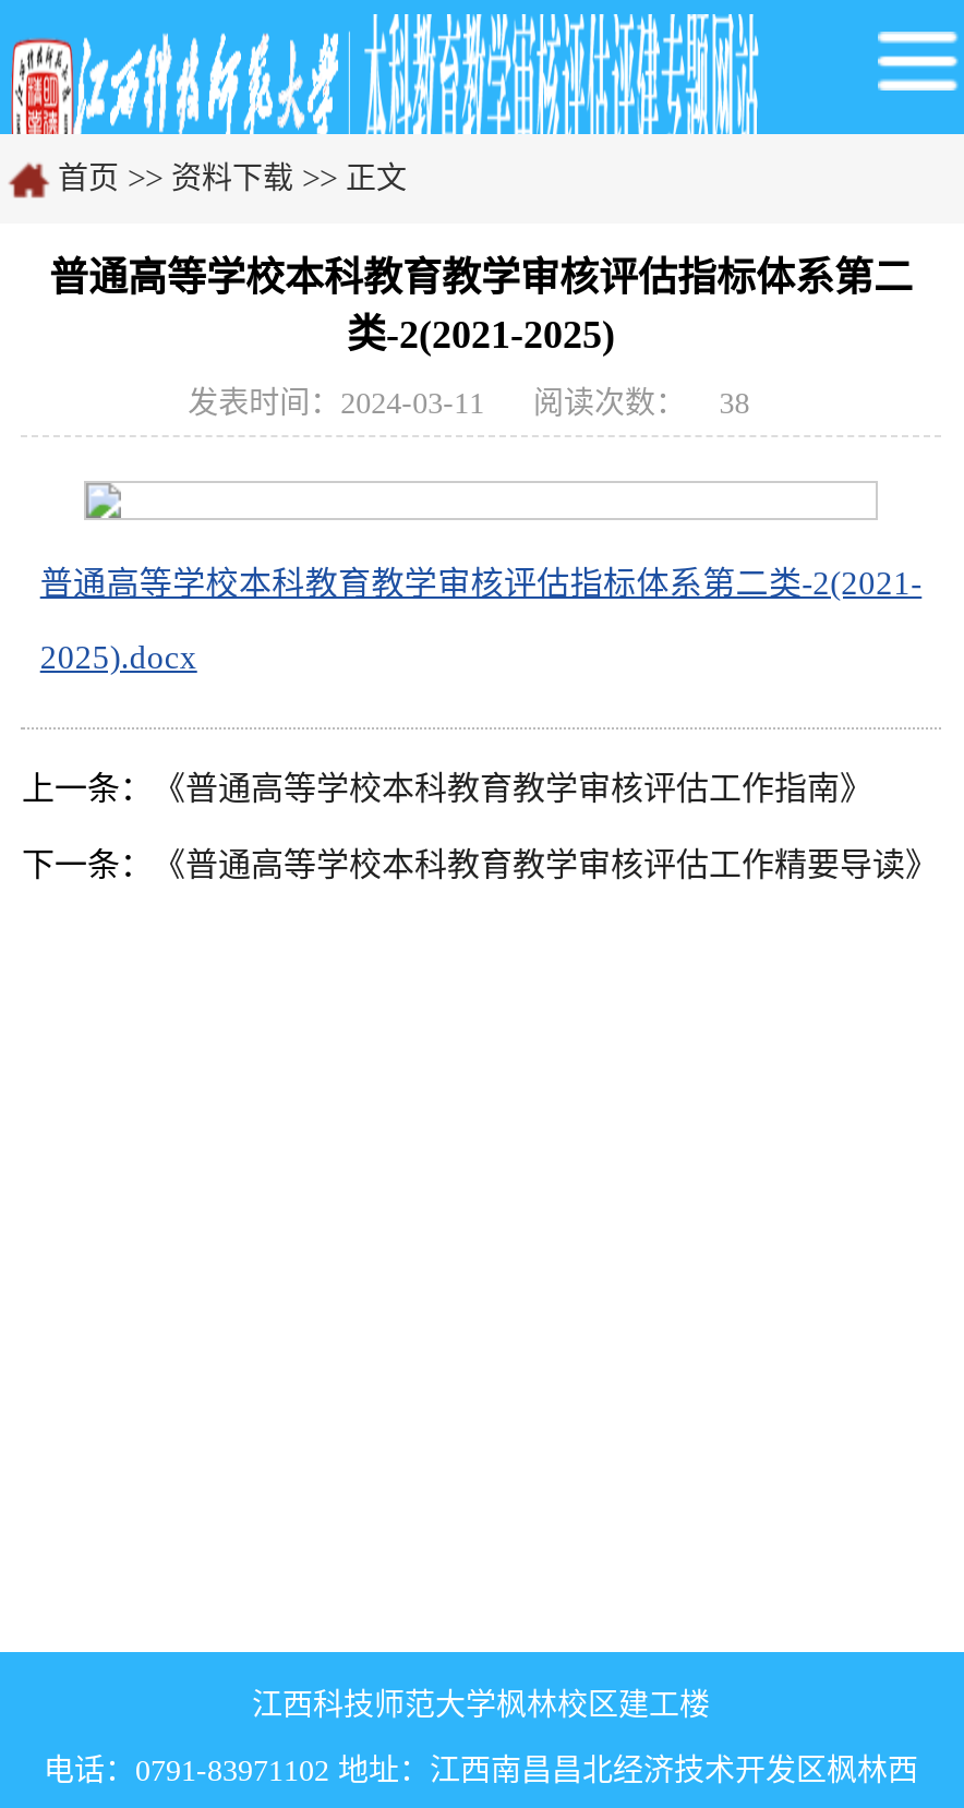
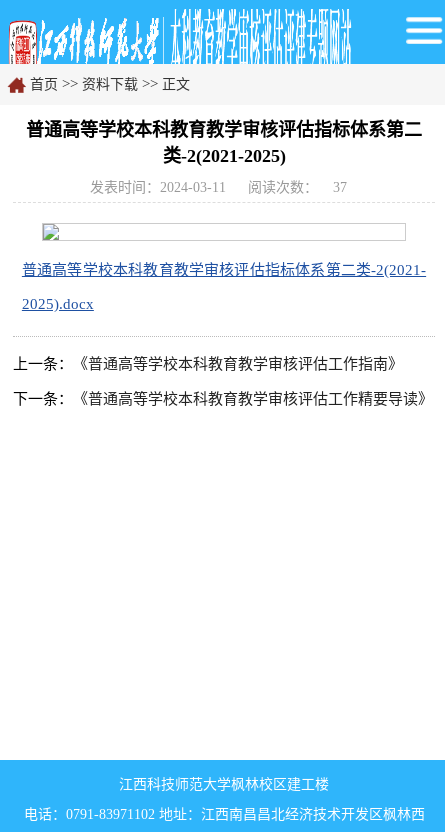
- 发表时间：2024-03-11 阅读次数： 38
+ 发表时间：2024-03-11 阅读次数： 37
